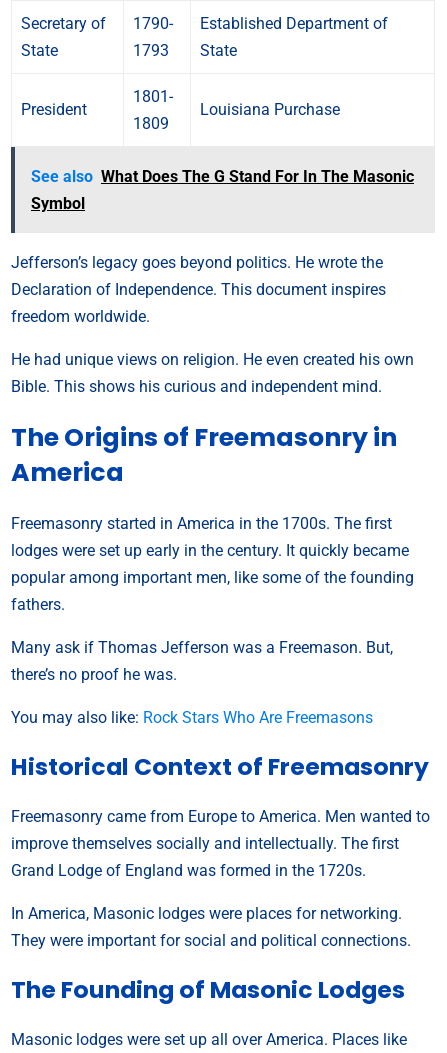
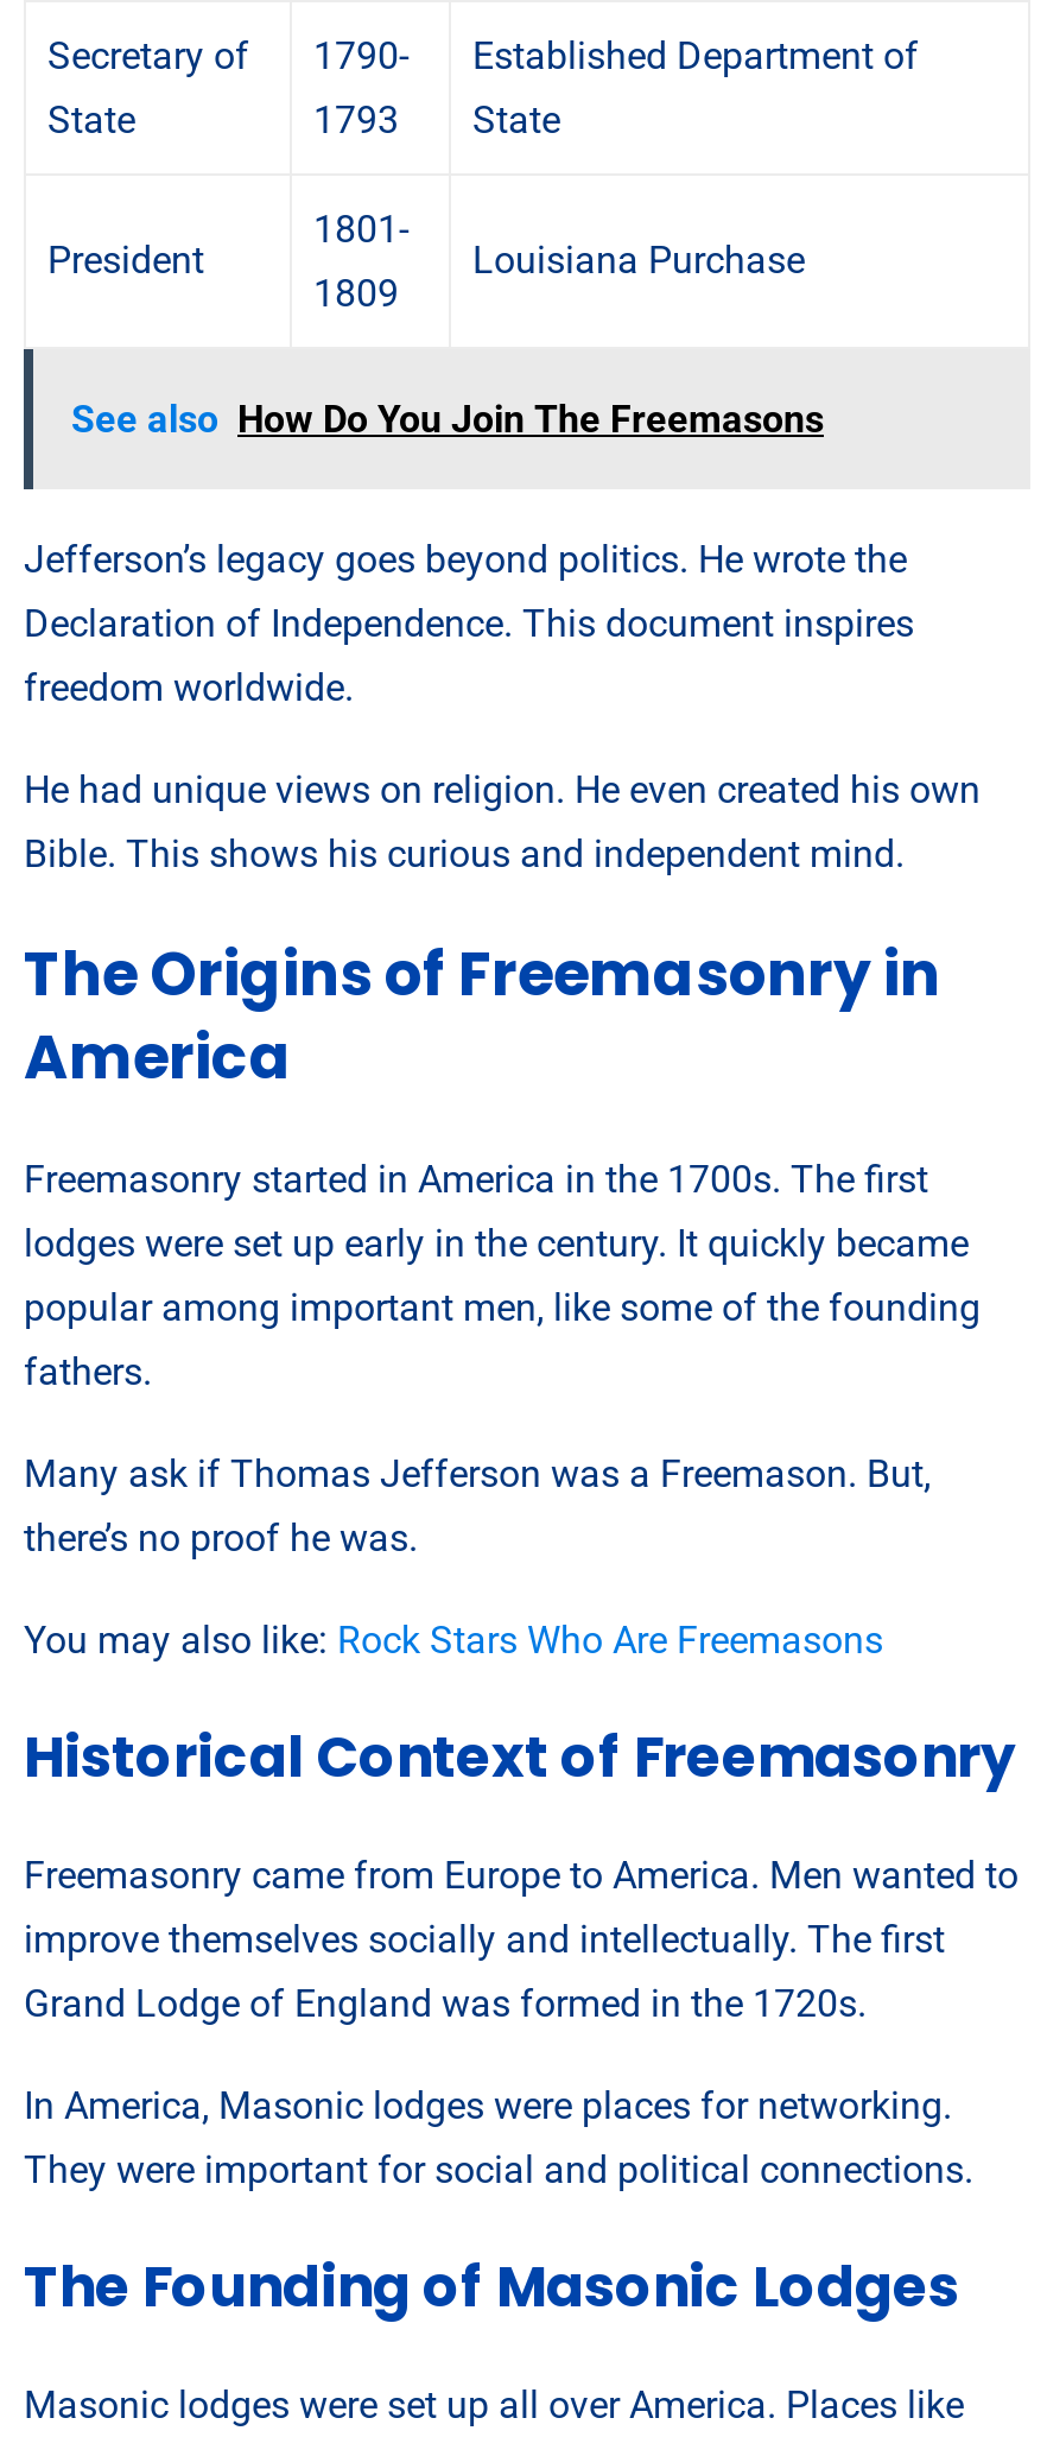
- See also What Does The G Stand For In The Masonic
- Symbol
+ See also How Do You Join The Freemasons
